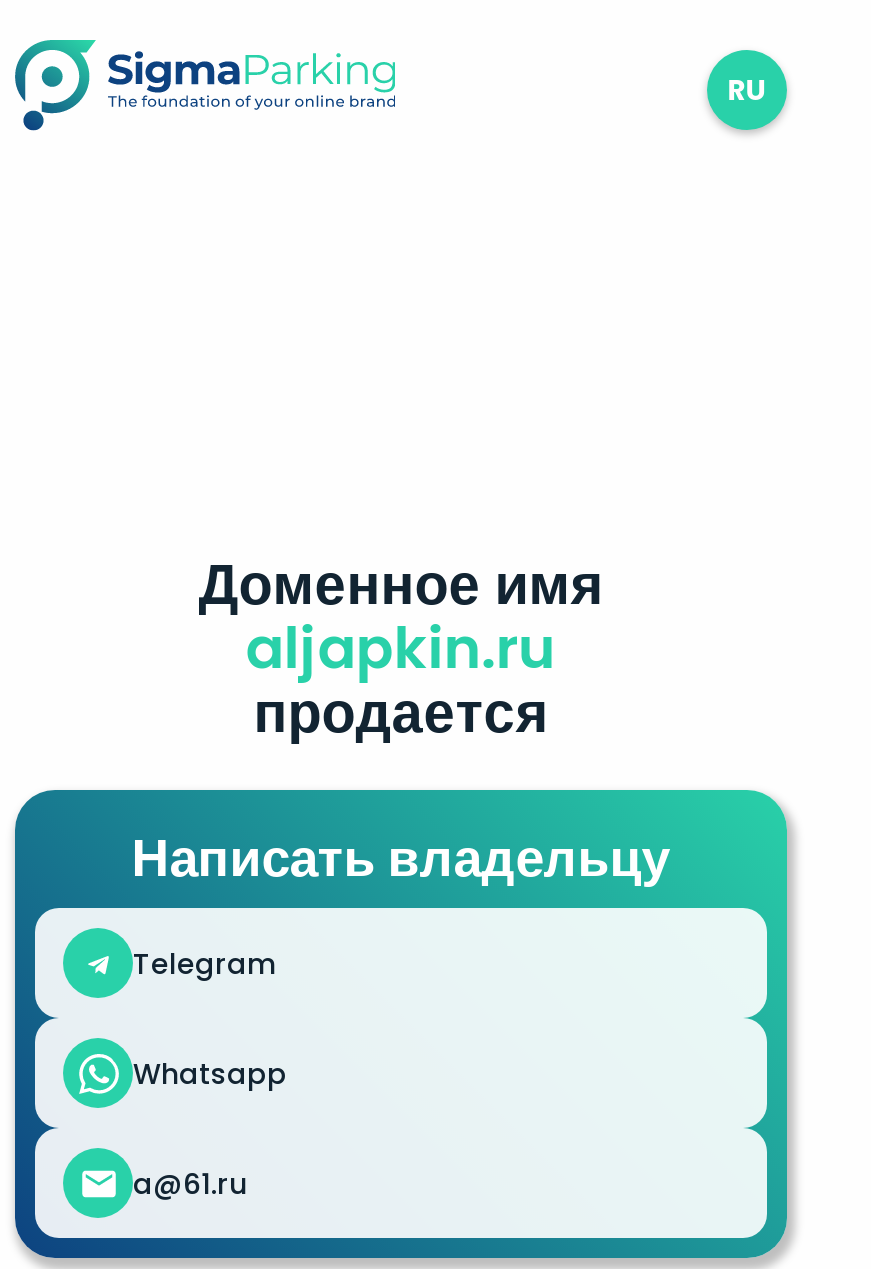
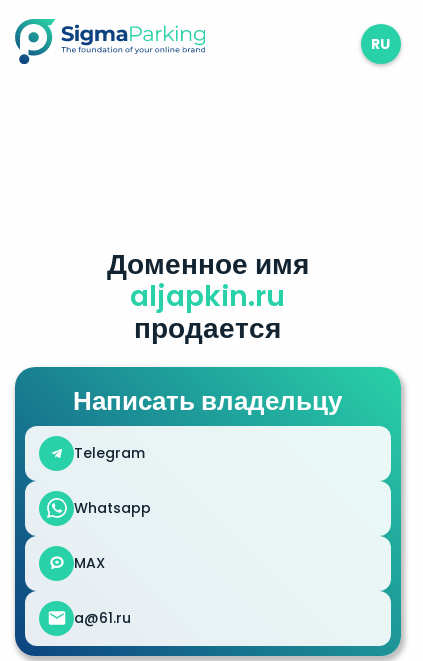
moved up: Доменное имя | aljapkin.ru | продается | Написать владельцу | Telegram | Whatsapp

+ MAX
